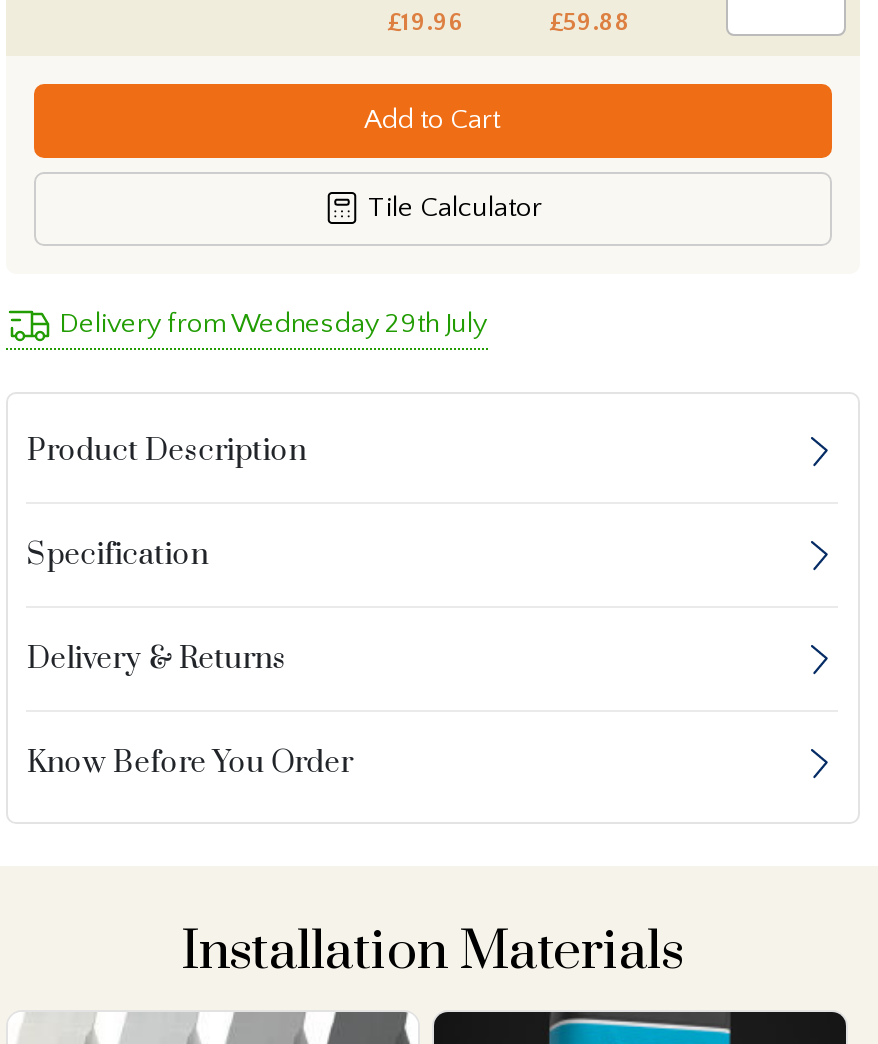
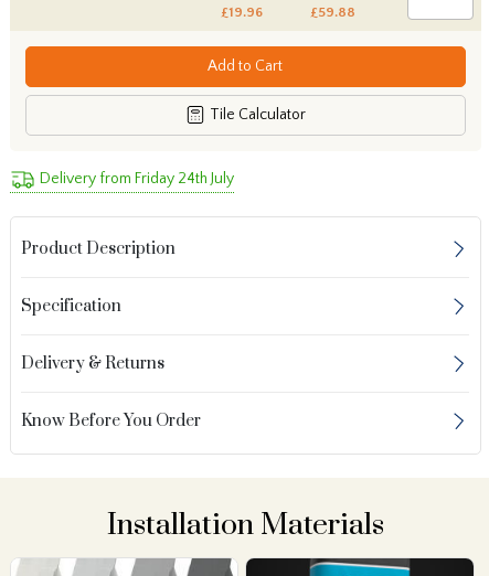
- Delivery from Wednesday 29th July
+ Delivery from Friday 24th July
